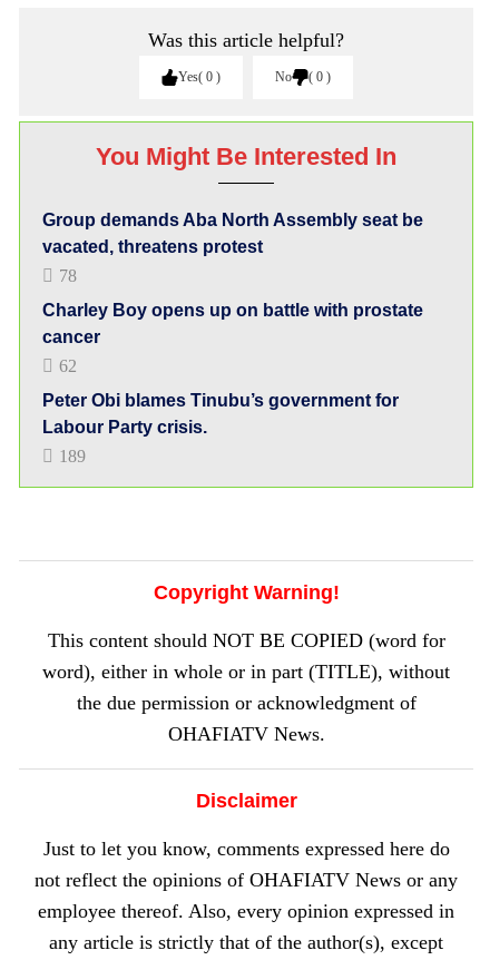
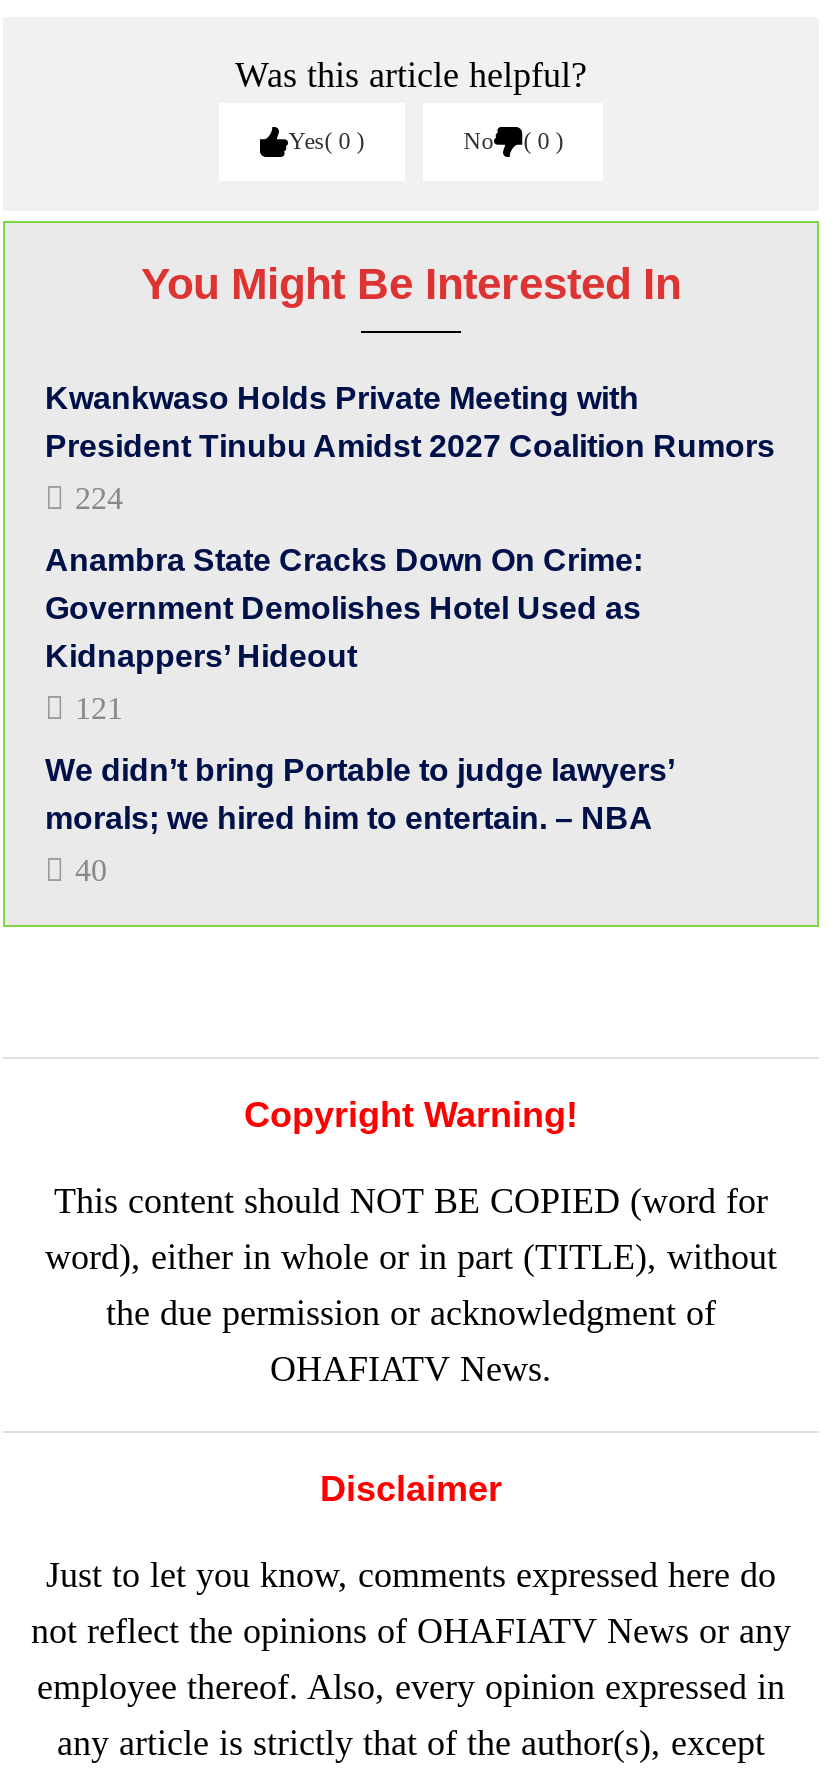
- Group demands Aba North Assembly seat be
- vacated, threatens protest
+ Kwankwaso Holds Private Meeting with
+ President Tinubu Amidst 2027 Coalition Rumors

- 78
+ 224

- Charley Boy opens up on battle with prostate
- cancer
+ Anambra State Cracks Down On Crime:
+ Government Demolishes Hotel Used as
+ Kidnappers’ Hideout

- 62
+ 121

- Peter Obi blames Tinubu’s government for
- Labour Party crisis.
+ We didn’t bring Portable to judge lawyers’
+ morals; we hired him to entertain. – NBA

- 189
+ 40
